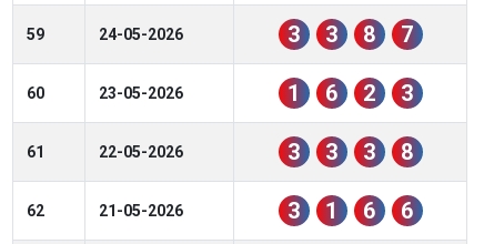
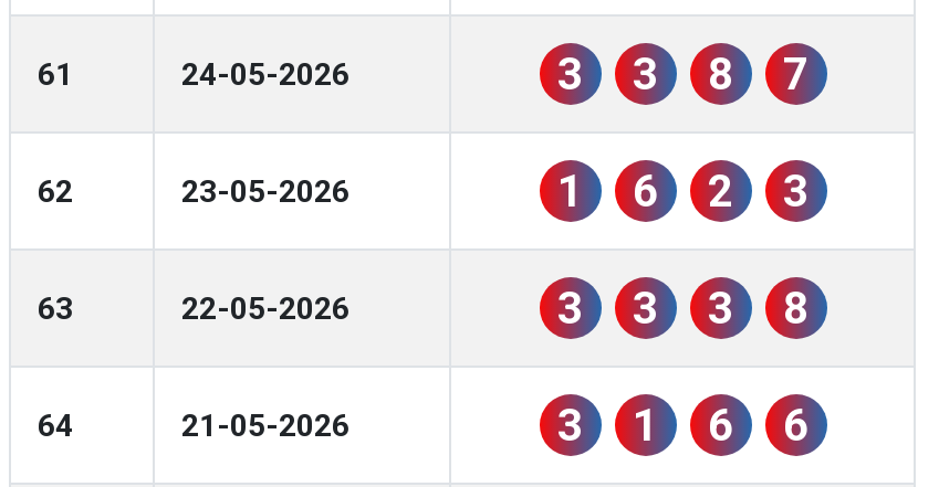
- 59
+ 61

- 60
+ 62

- 61
+ 63

- 62
+ 64
